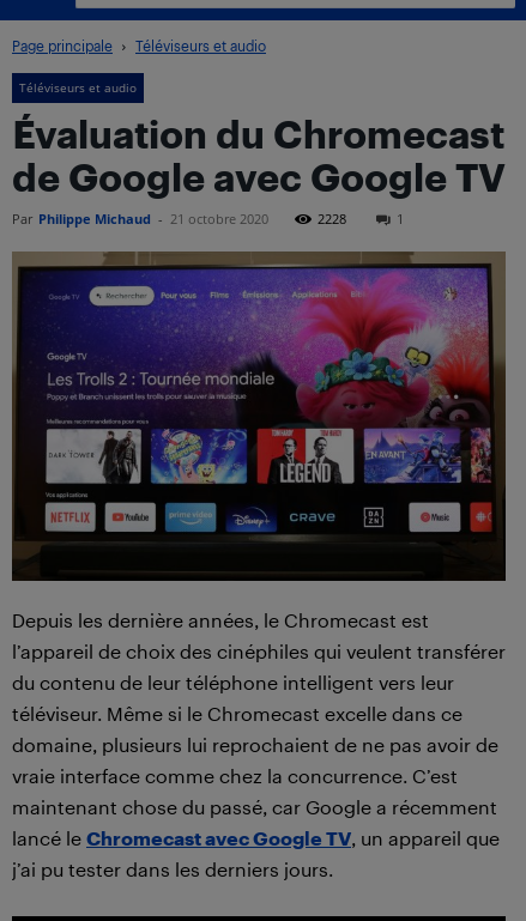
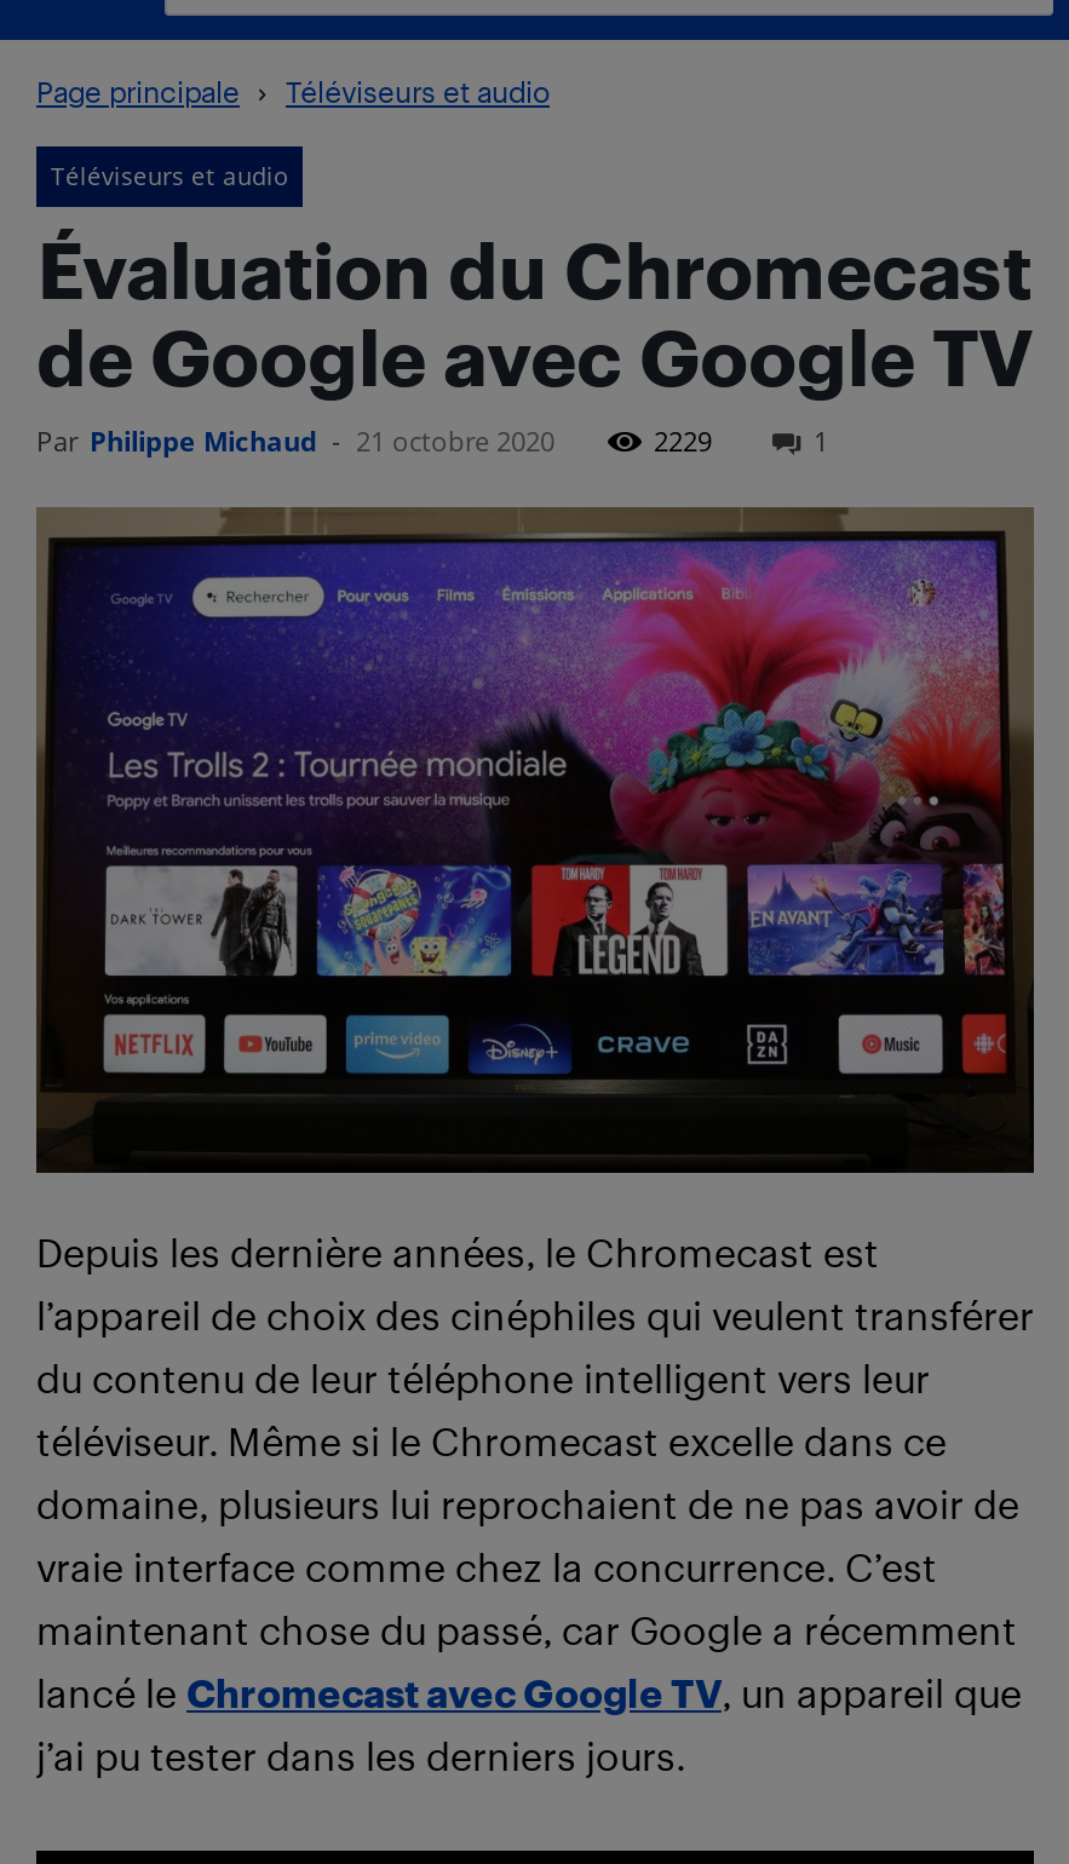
- 2228
+ 2229
